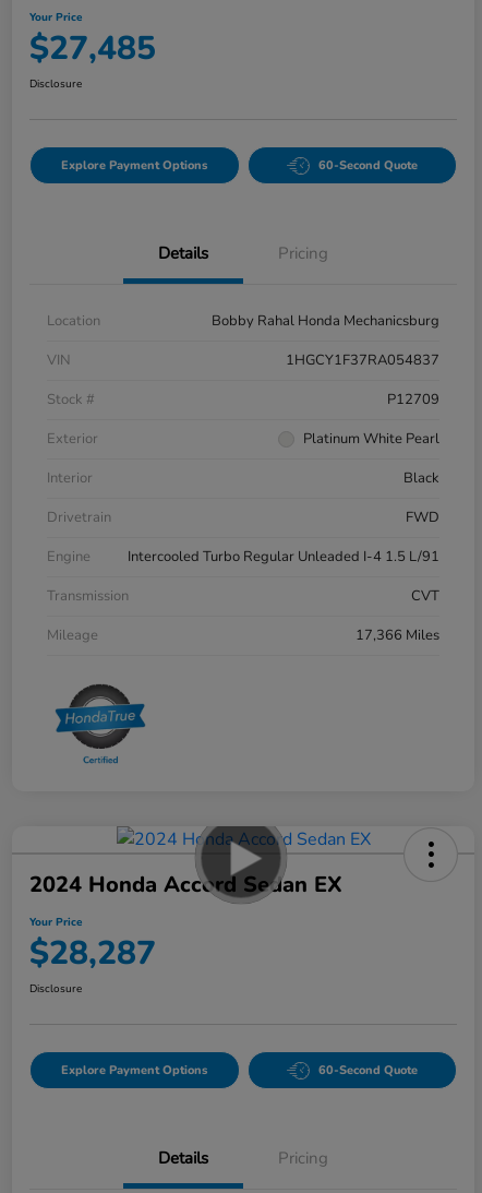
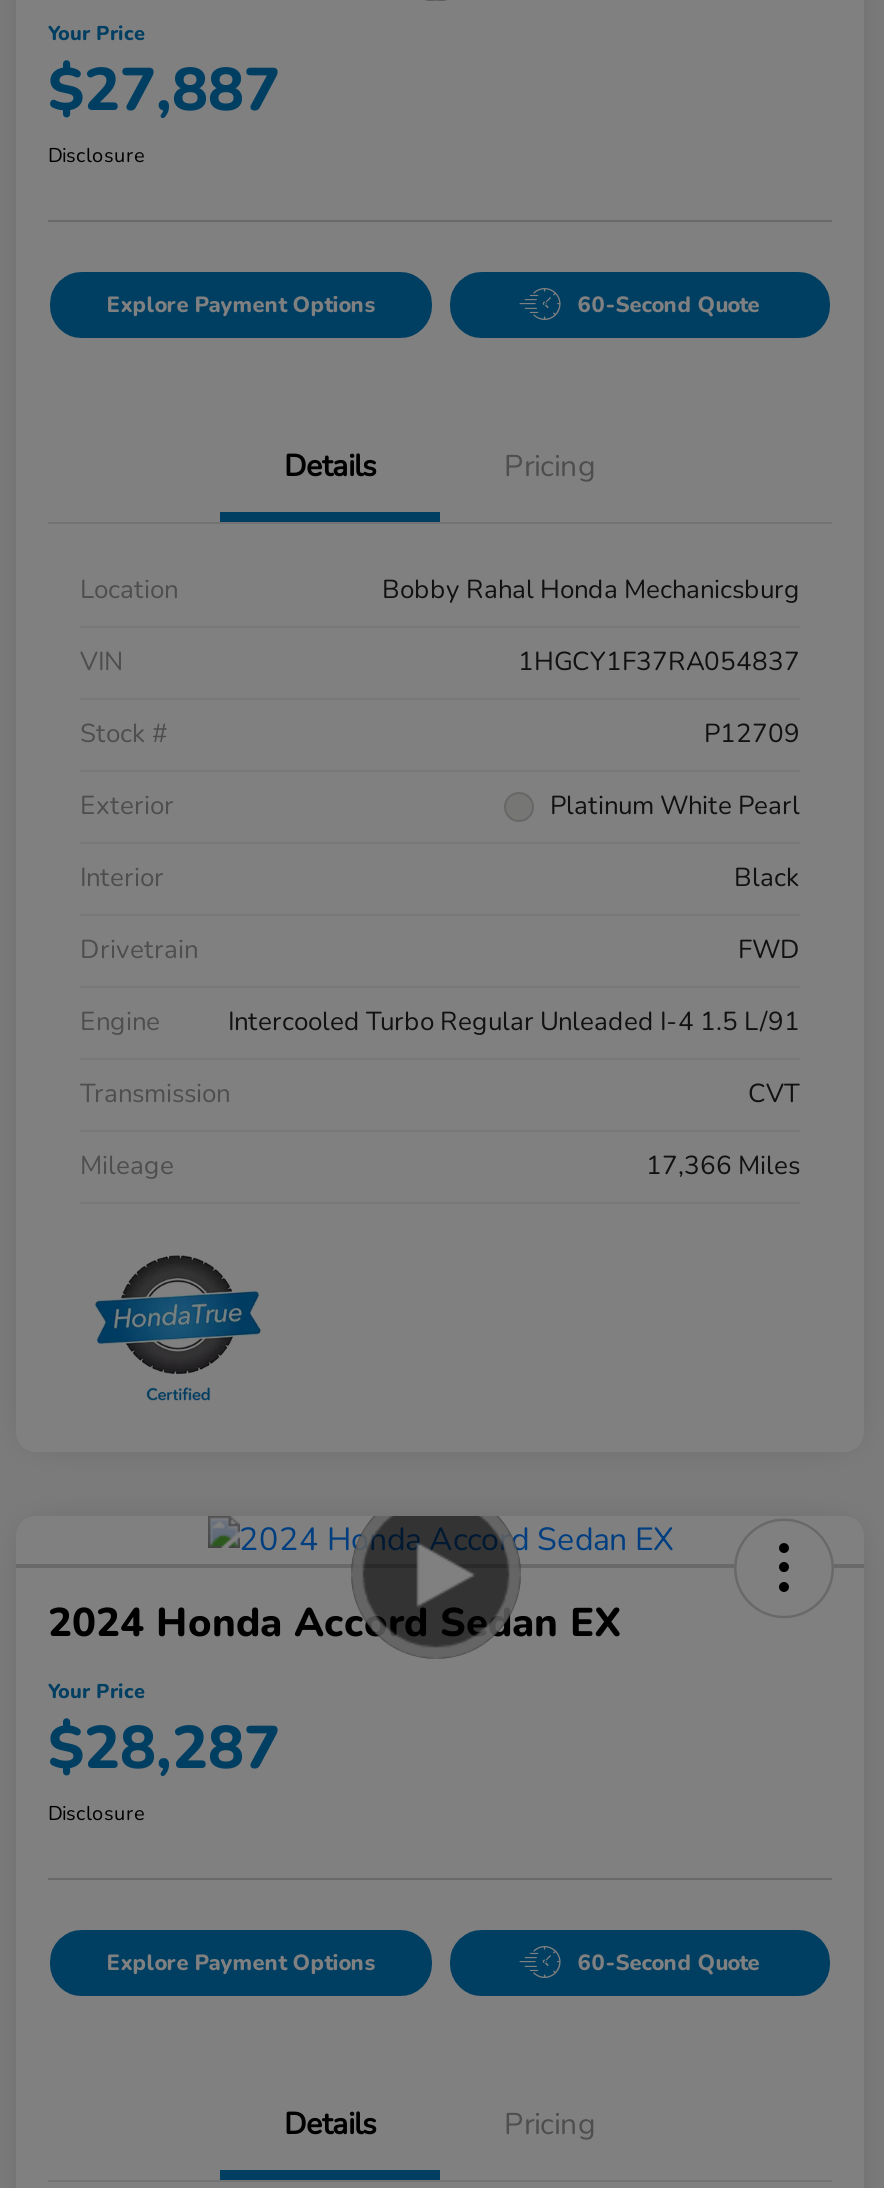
- $27,485
+ $27,887
